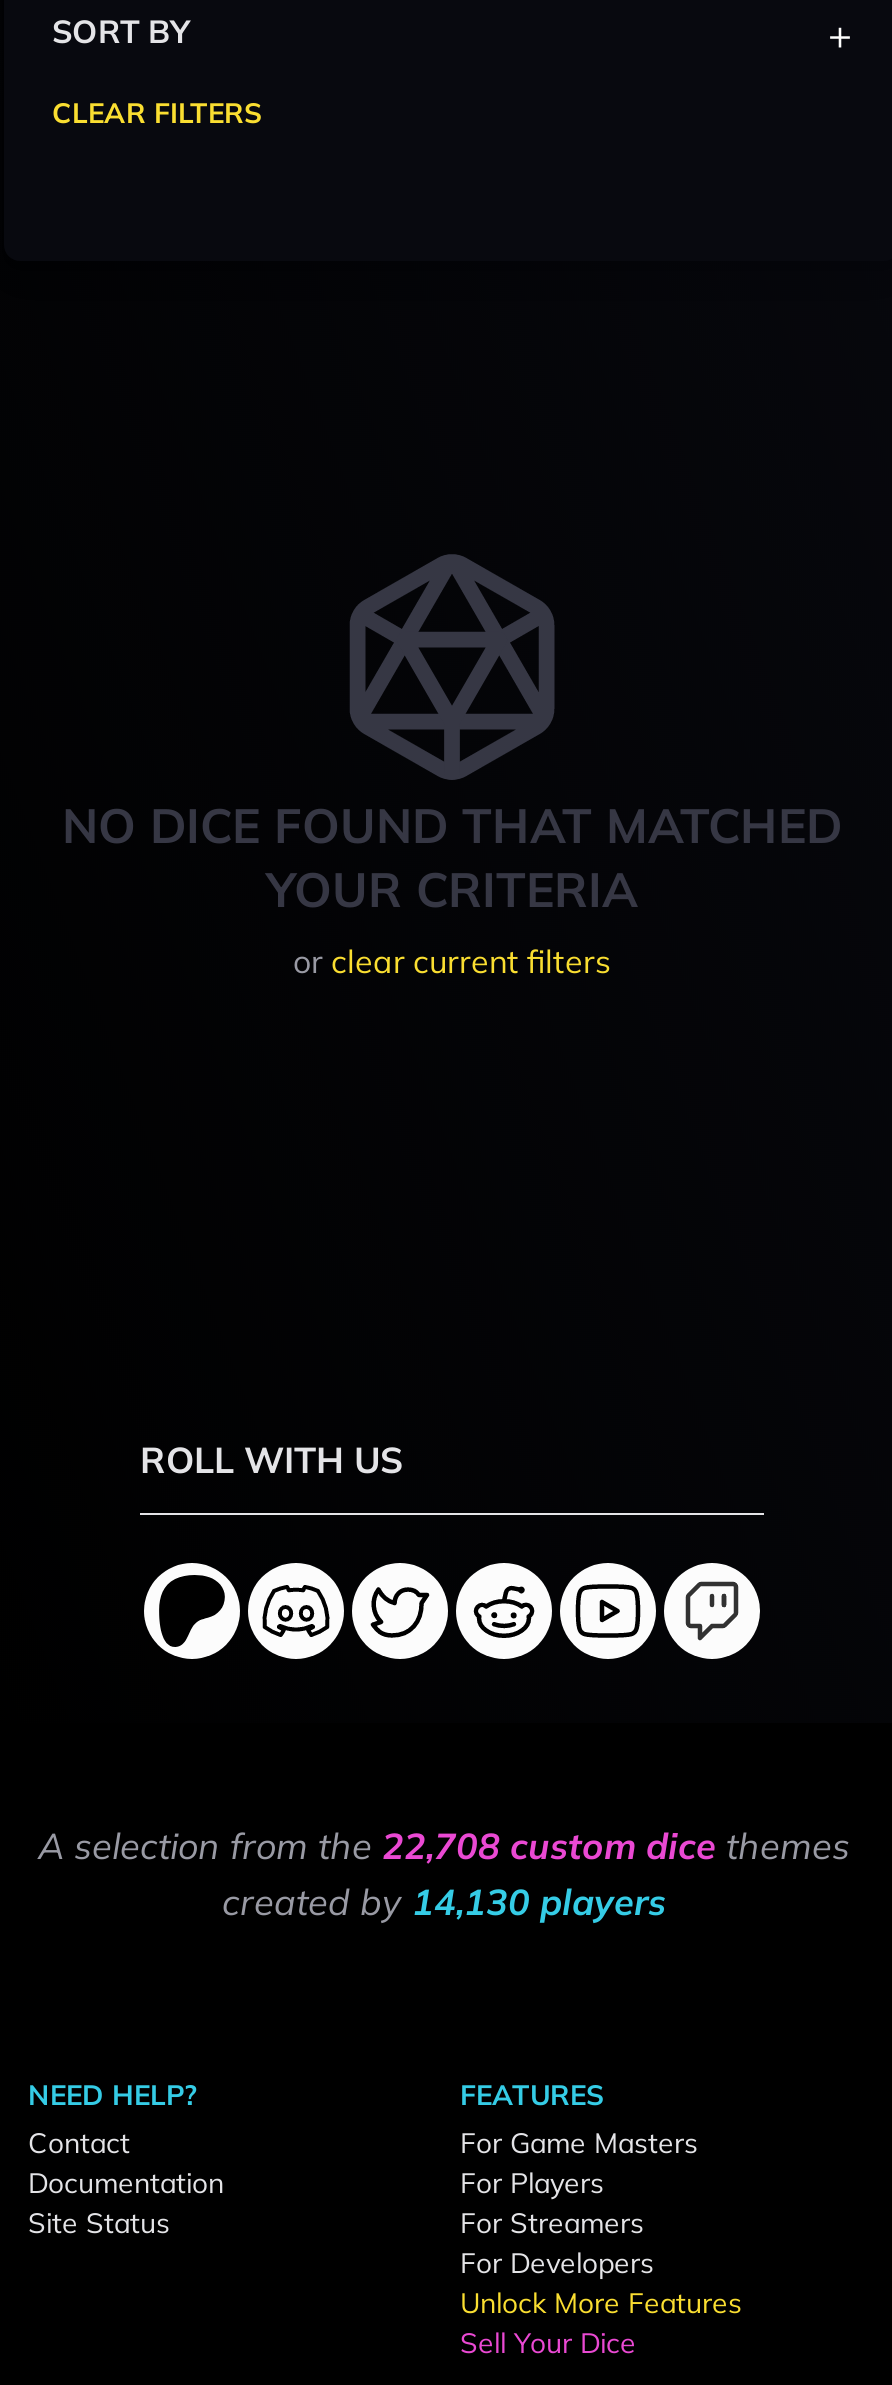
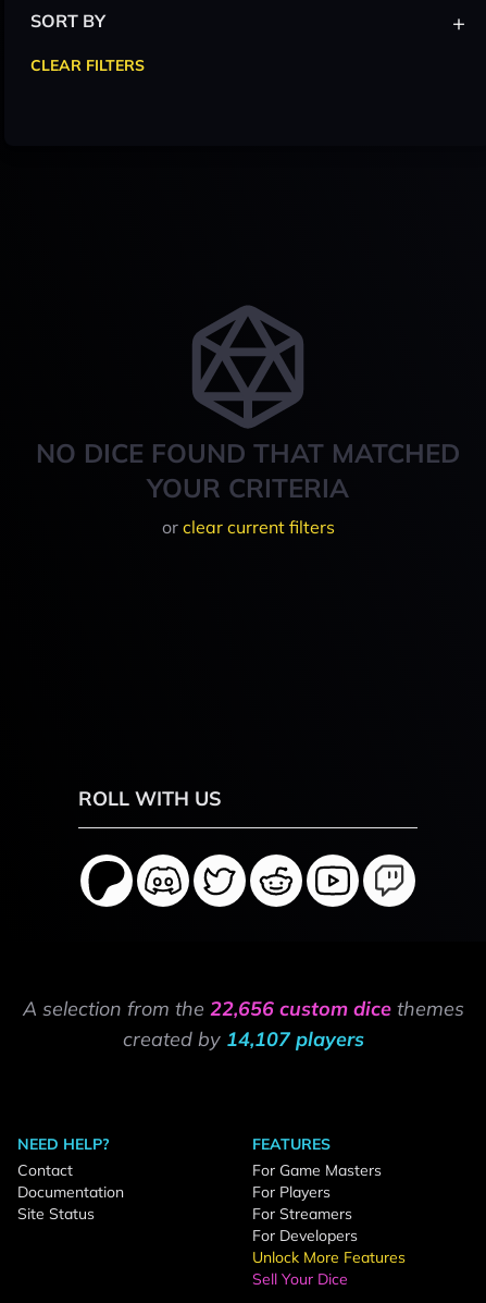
- A selection from the 22,708 custom dice themes
+ A selection from the 22,656 custom dice themes

- created by 14,130 players
+ created by 14,107 players
